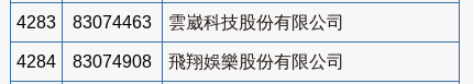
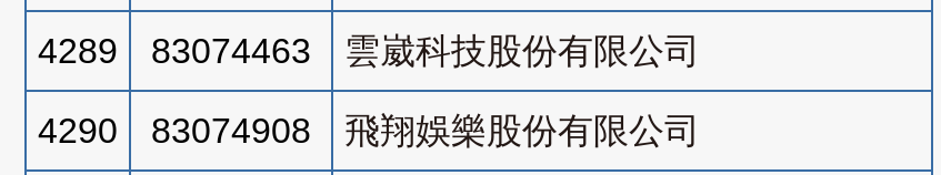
- 4283 83074463 雲崴科技股份有限公司
+ 4289 83074463 雲崴科技股份有限公司

- 4284 83074908 飛翔娛樂股份有限公司
+ 4290 83074908 飛翔娛樂股份有限公司
